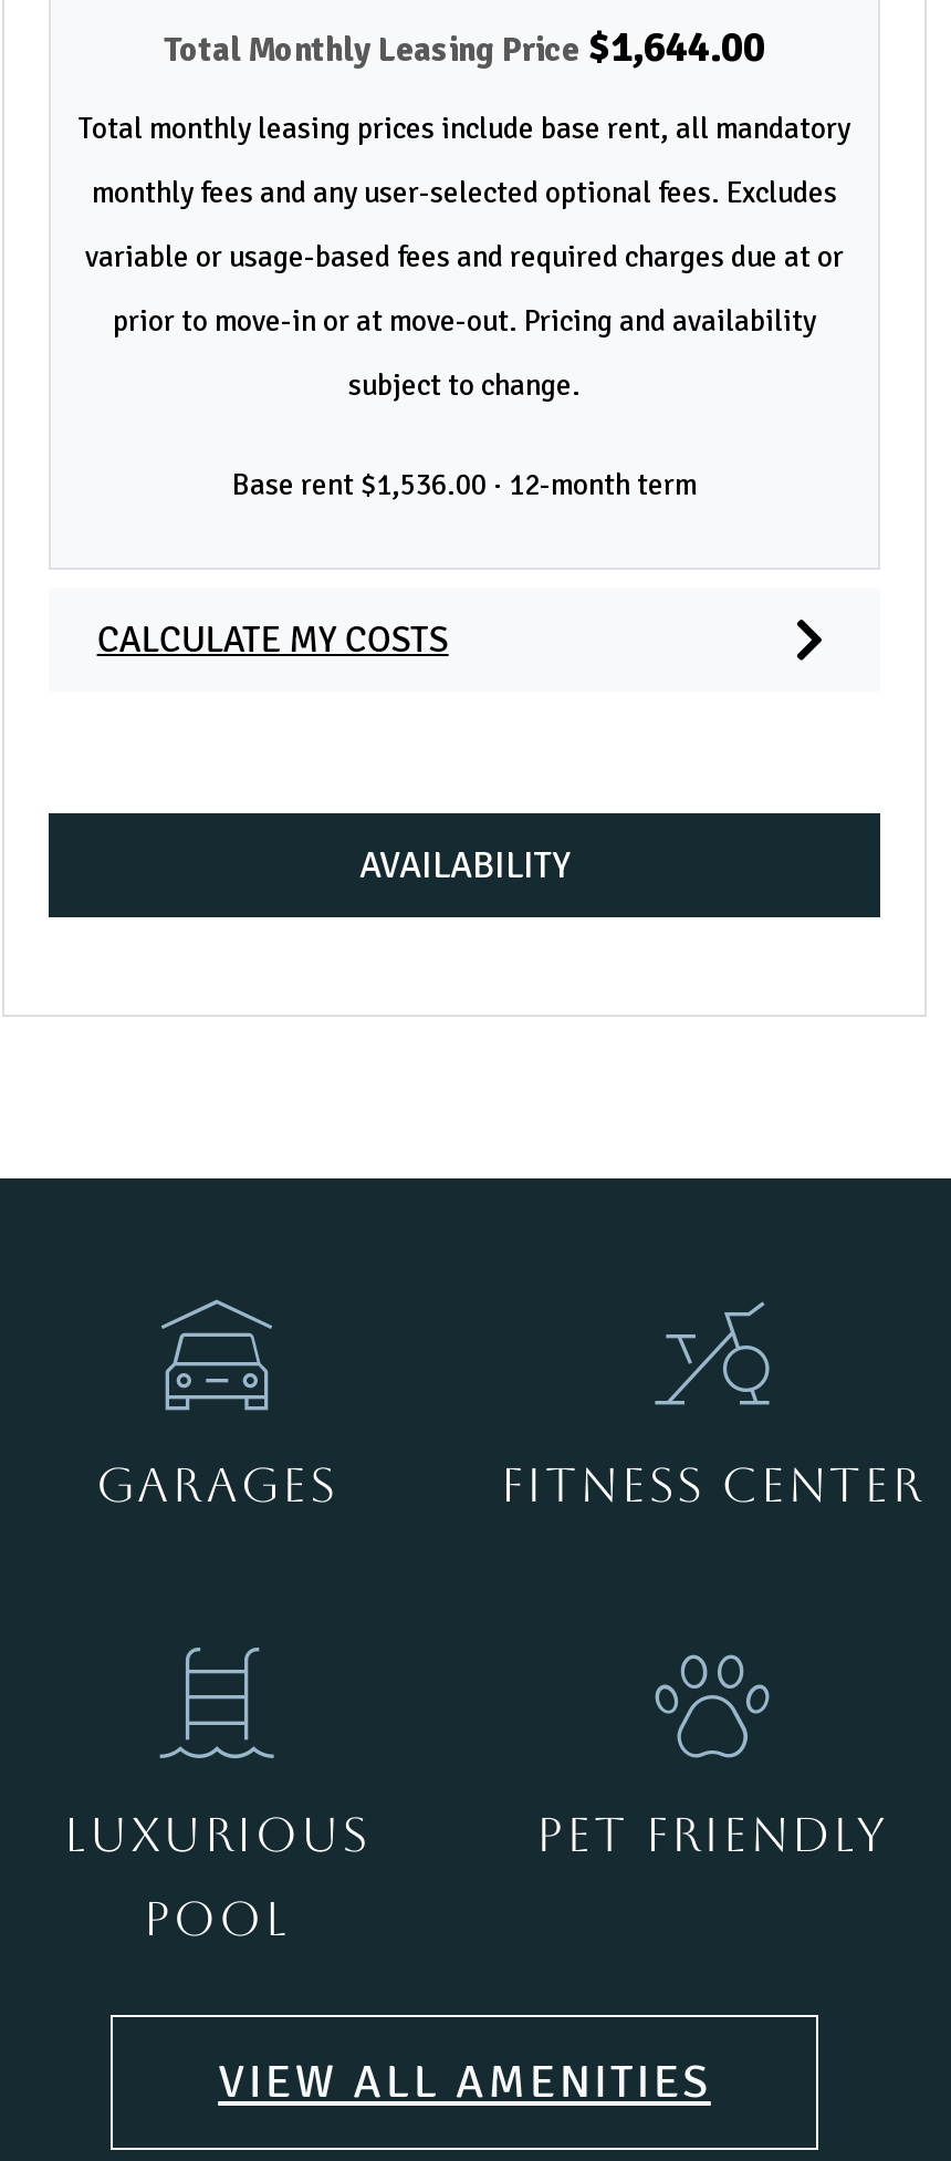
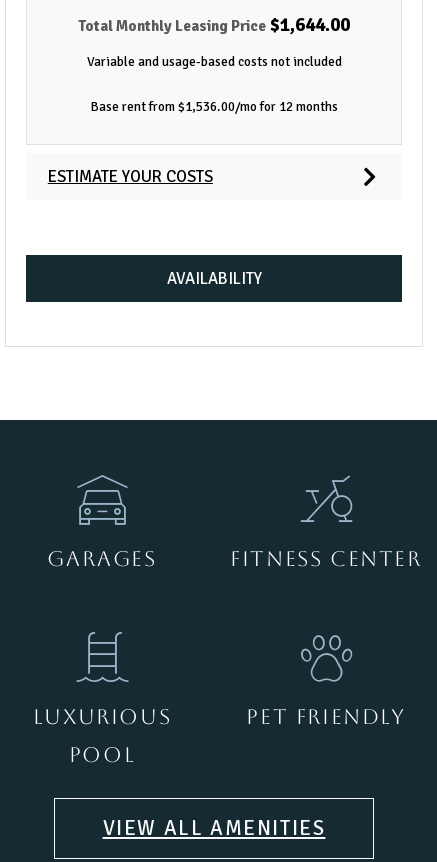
- Total monthly leasing prices include base rent, all mandatory
- monthly fees and any user-selected optional fees. Excludes
- variable or usage-based fees and required charges due at or
- prior to move-in or at move-out. Pricing and availability
- subject to change.
- Base rent $1,536.00 · 12-month term
- CALCULATE MY COSTS
+ Variable and usage-based costs not included
+ Base rent from $1,536.00/mo for 12 months
+ ESTIMATE YOUR COSTS
